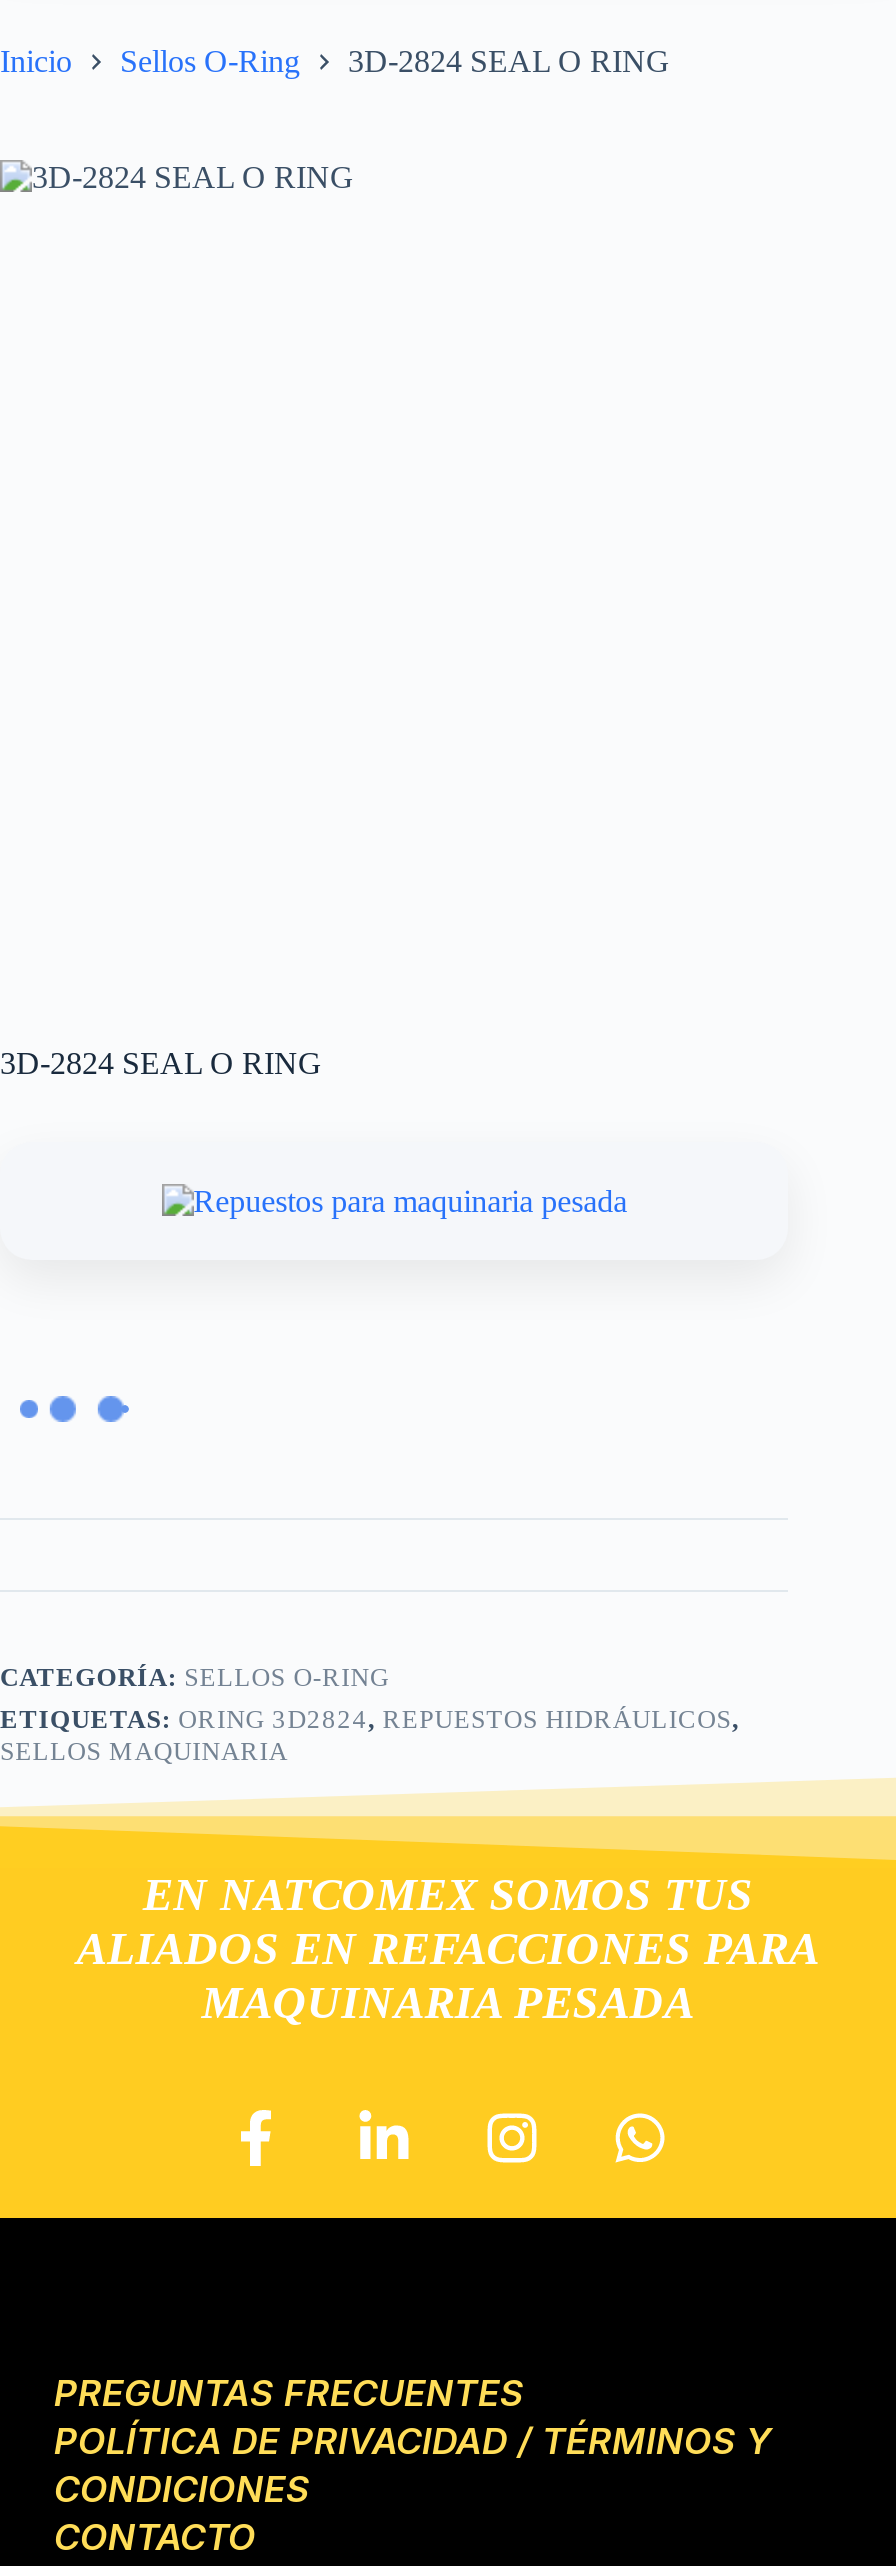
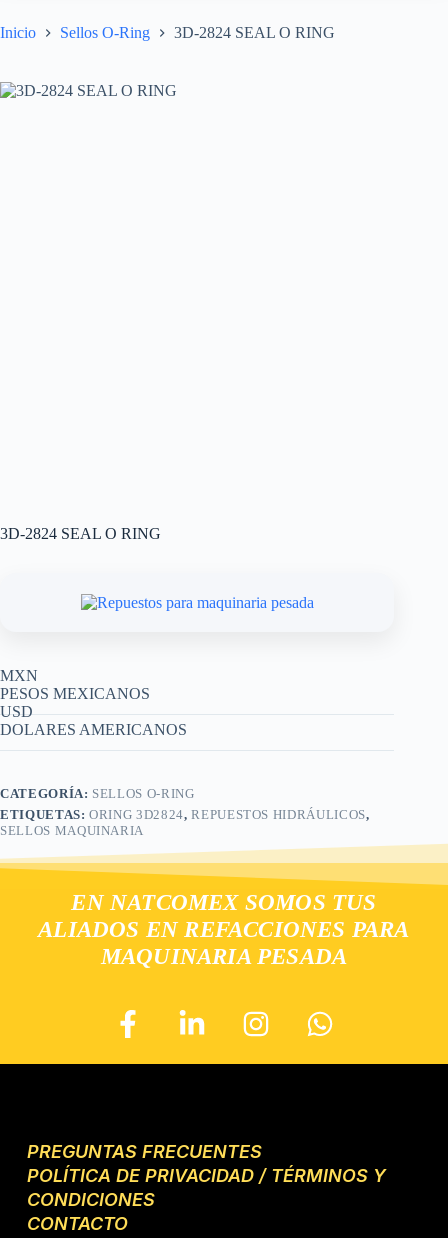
+ MXN
+ PESOS MEXICANOS
+ USD
+ DOLARES AMERICANOS
